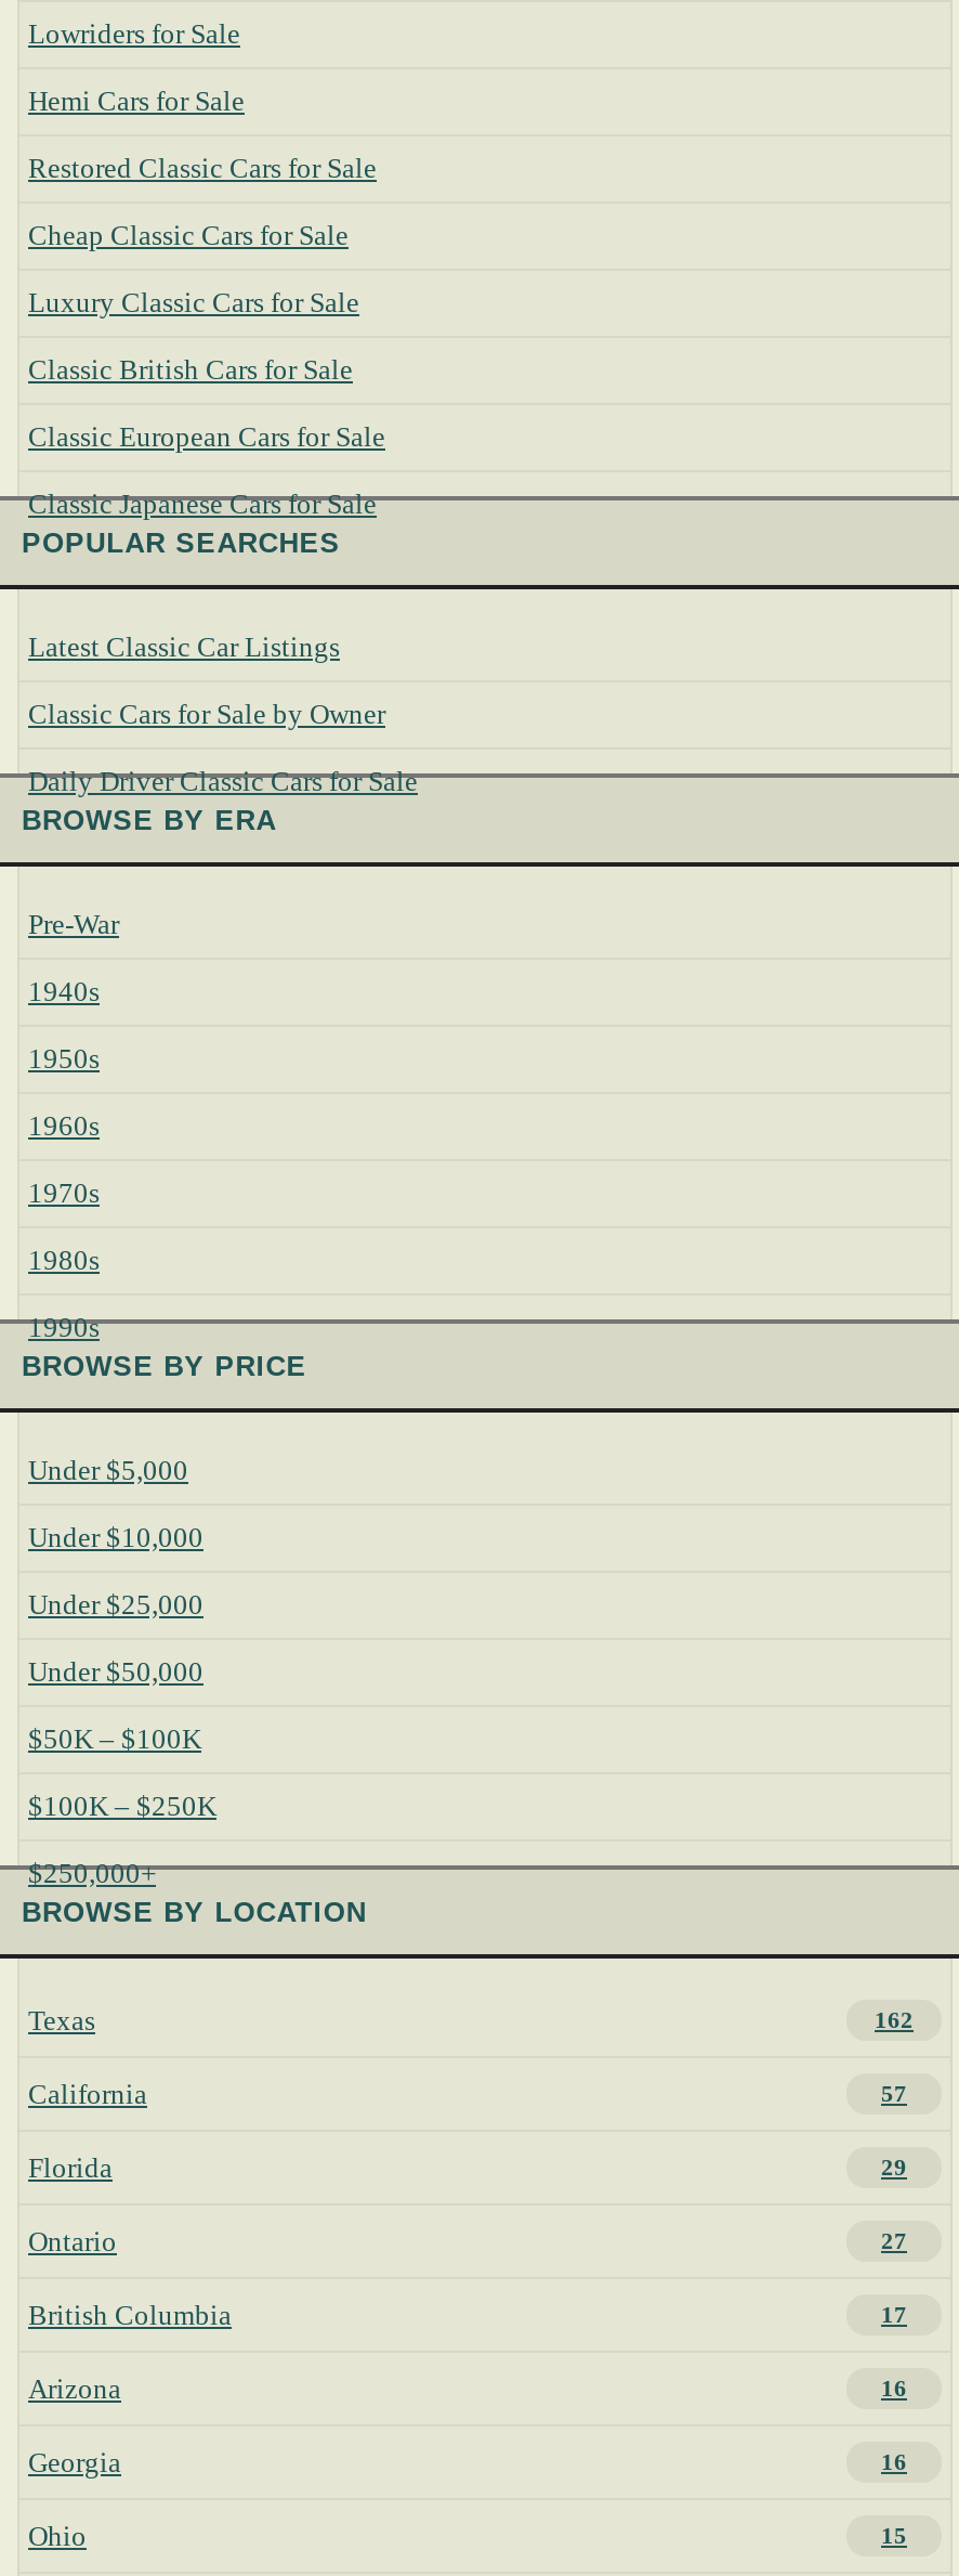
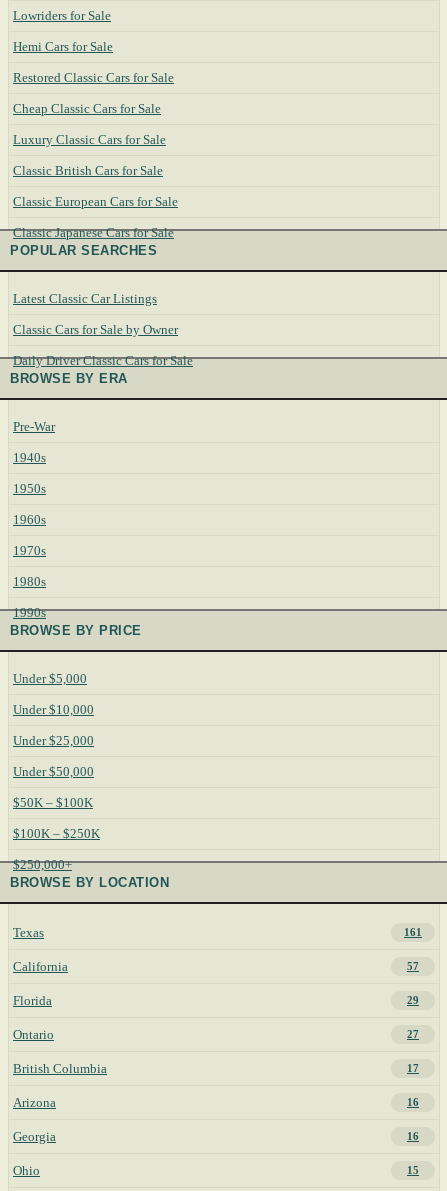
- 162
+ 161
